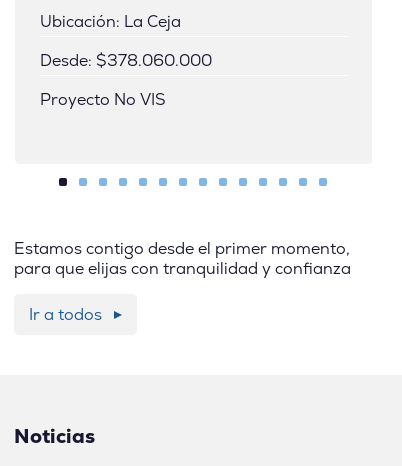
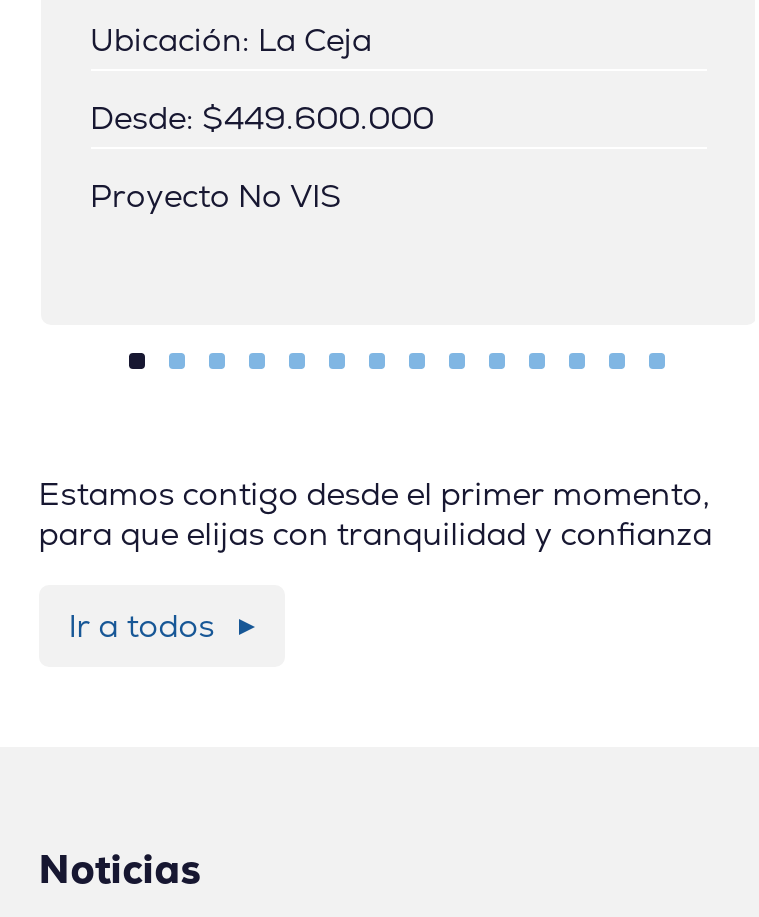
- Desde: $378.060.000
+ Desde: $449.600.000
